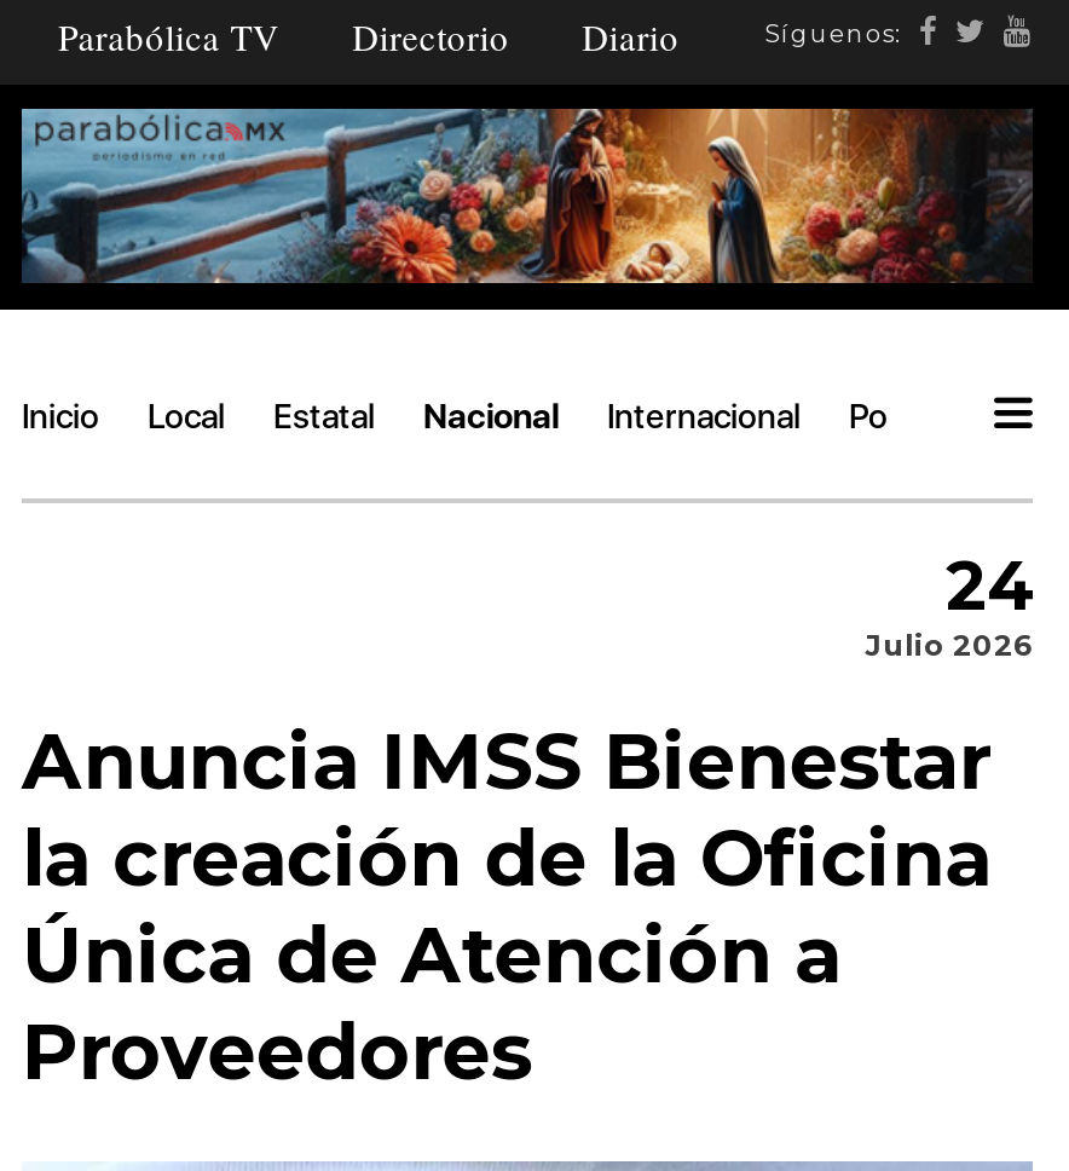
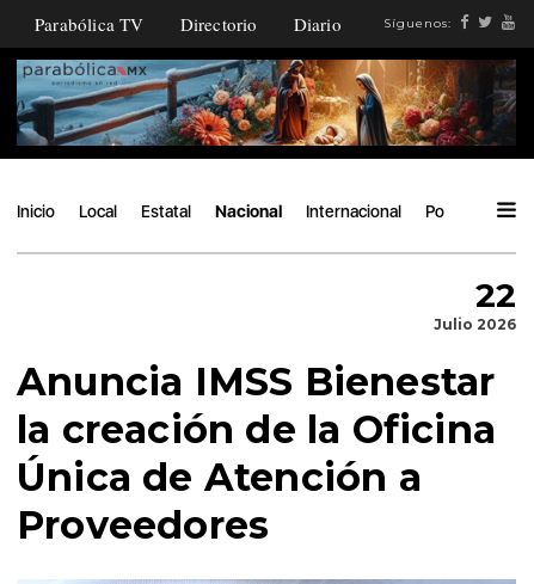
- 24
+ 22
